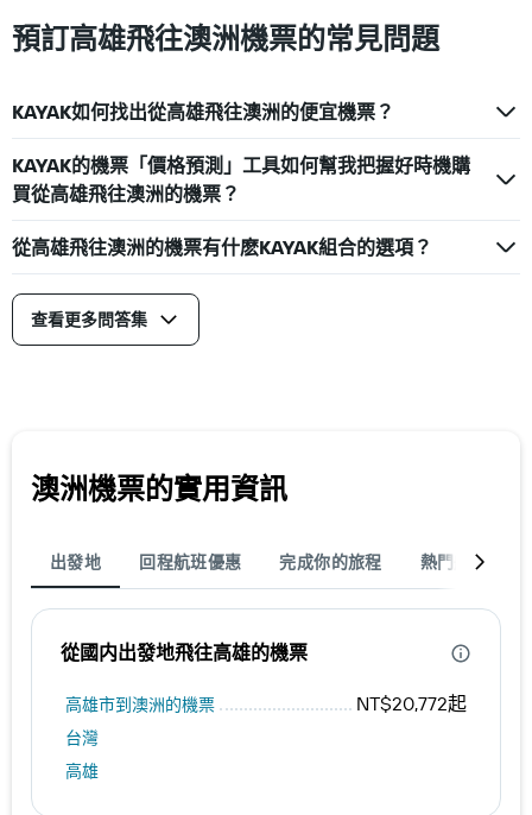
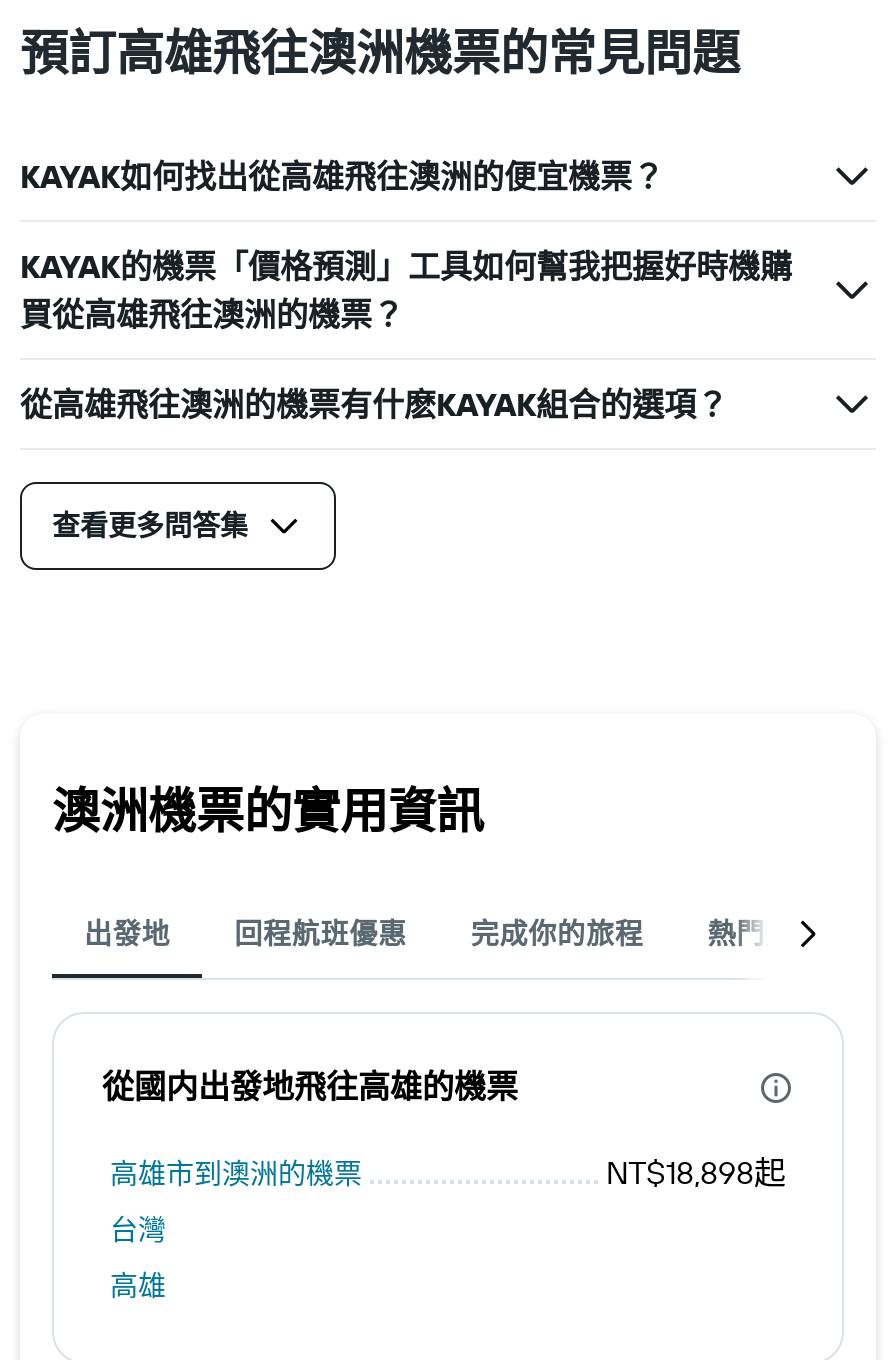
- NT$20,772起
+ NT$18,898起
